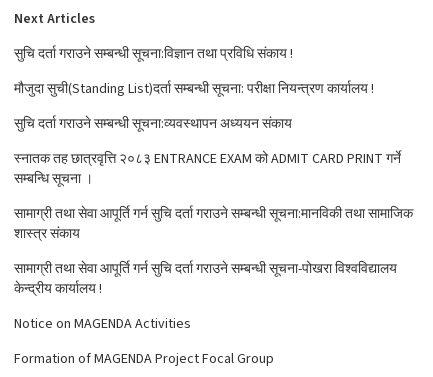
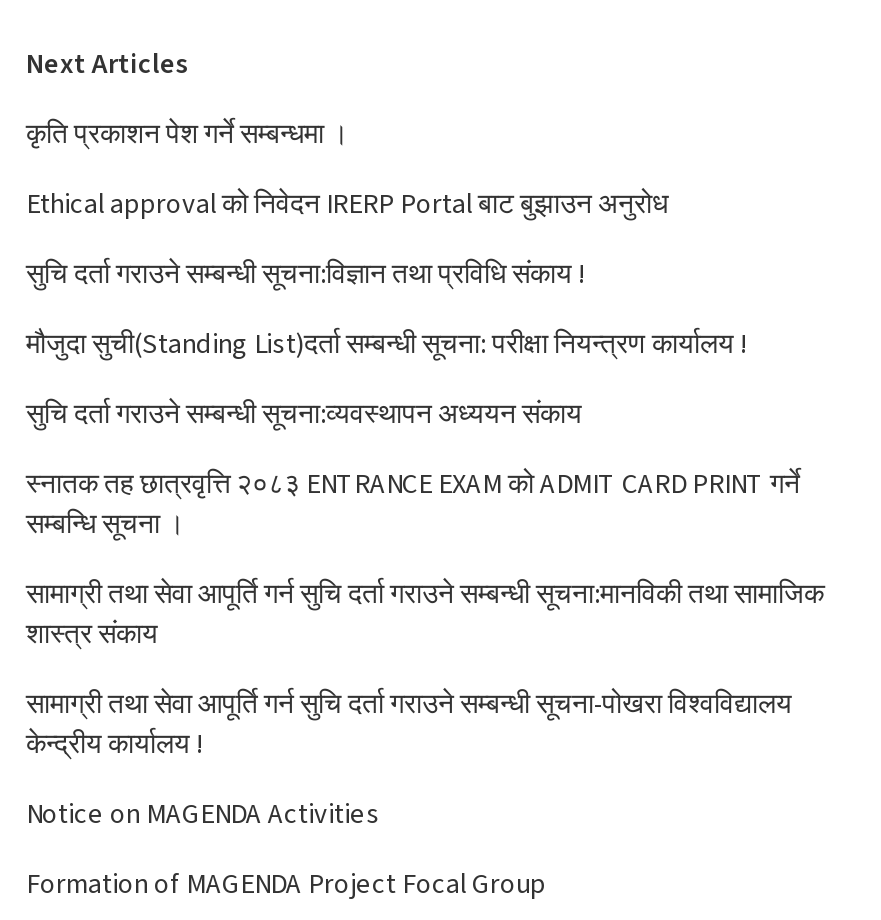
+ कृति प्रकाशन पेश गर्ने सम्बन्धमा ।
+ Ethical approval को निवेदन IRERP Portal बाट बुझाउन अनुरोध
